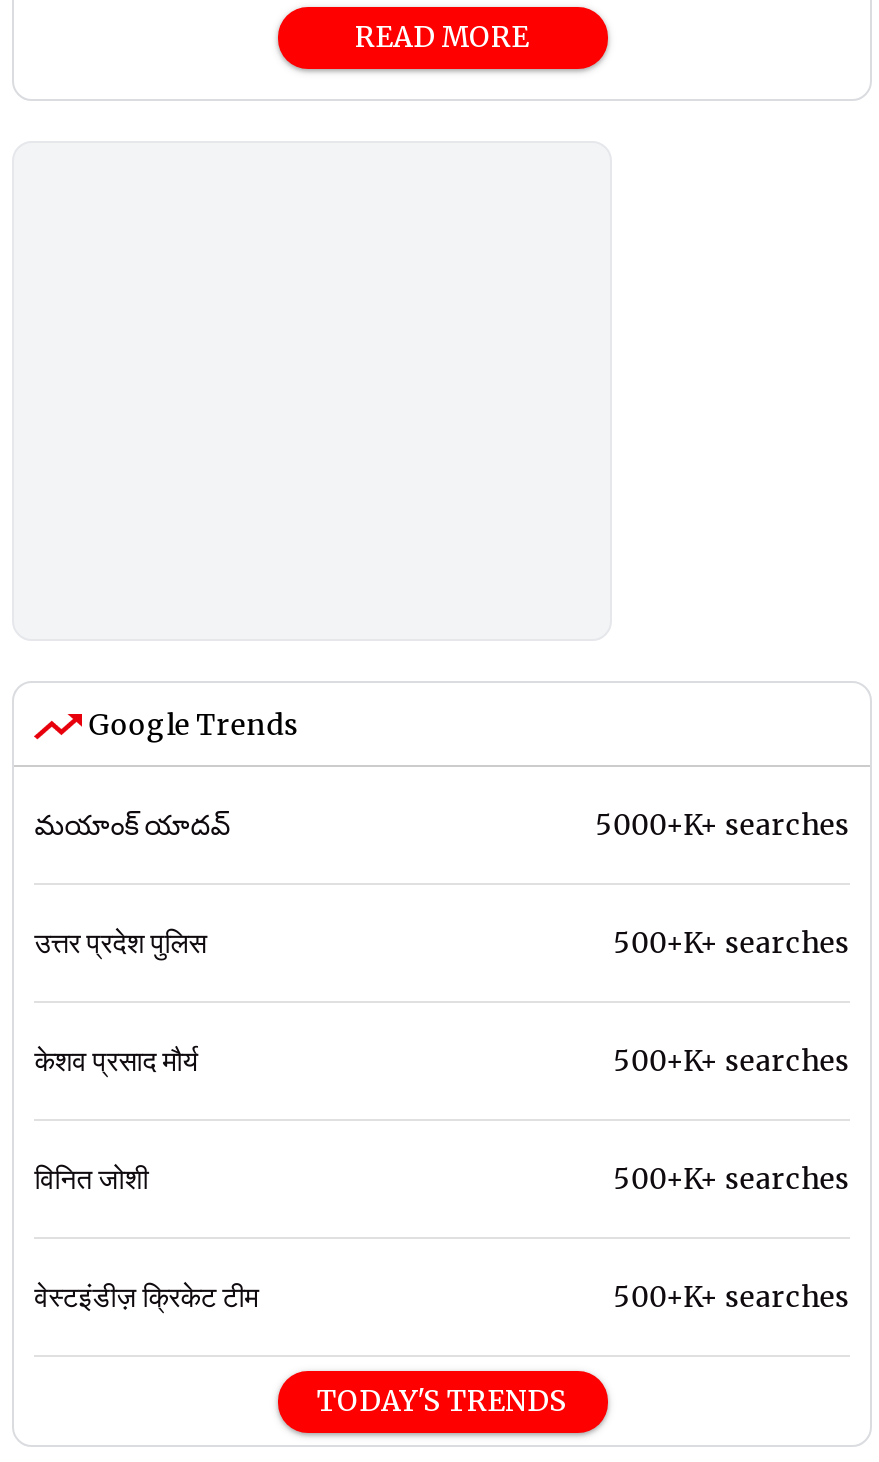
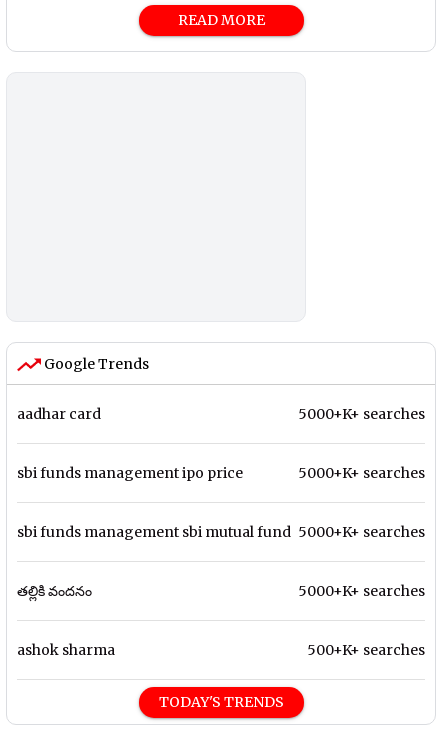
- మయాంక్ యాదవ్
+ aadhar card

- उत्तर प्रदेश पुलिस
- 500+K+ searches
+ sbi funds management ipo price
+ 5000+K+ searches

- केशव प्रसाद मौर्य
- 500+K+ searches
+ sbi funds management sbi mutual fund 5000+K+ searches

- विनित जोशी
- 500+K+ searches
+ తల్లికి వందనం
+ 5000+K+ searches

- वेस्टइंडीज़ क्रिकेट टीम
+ ashok sharma
